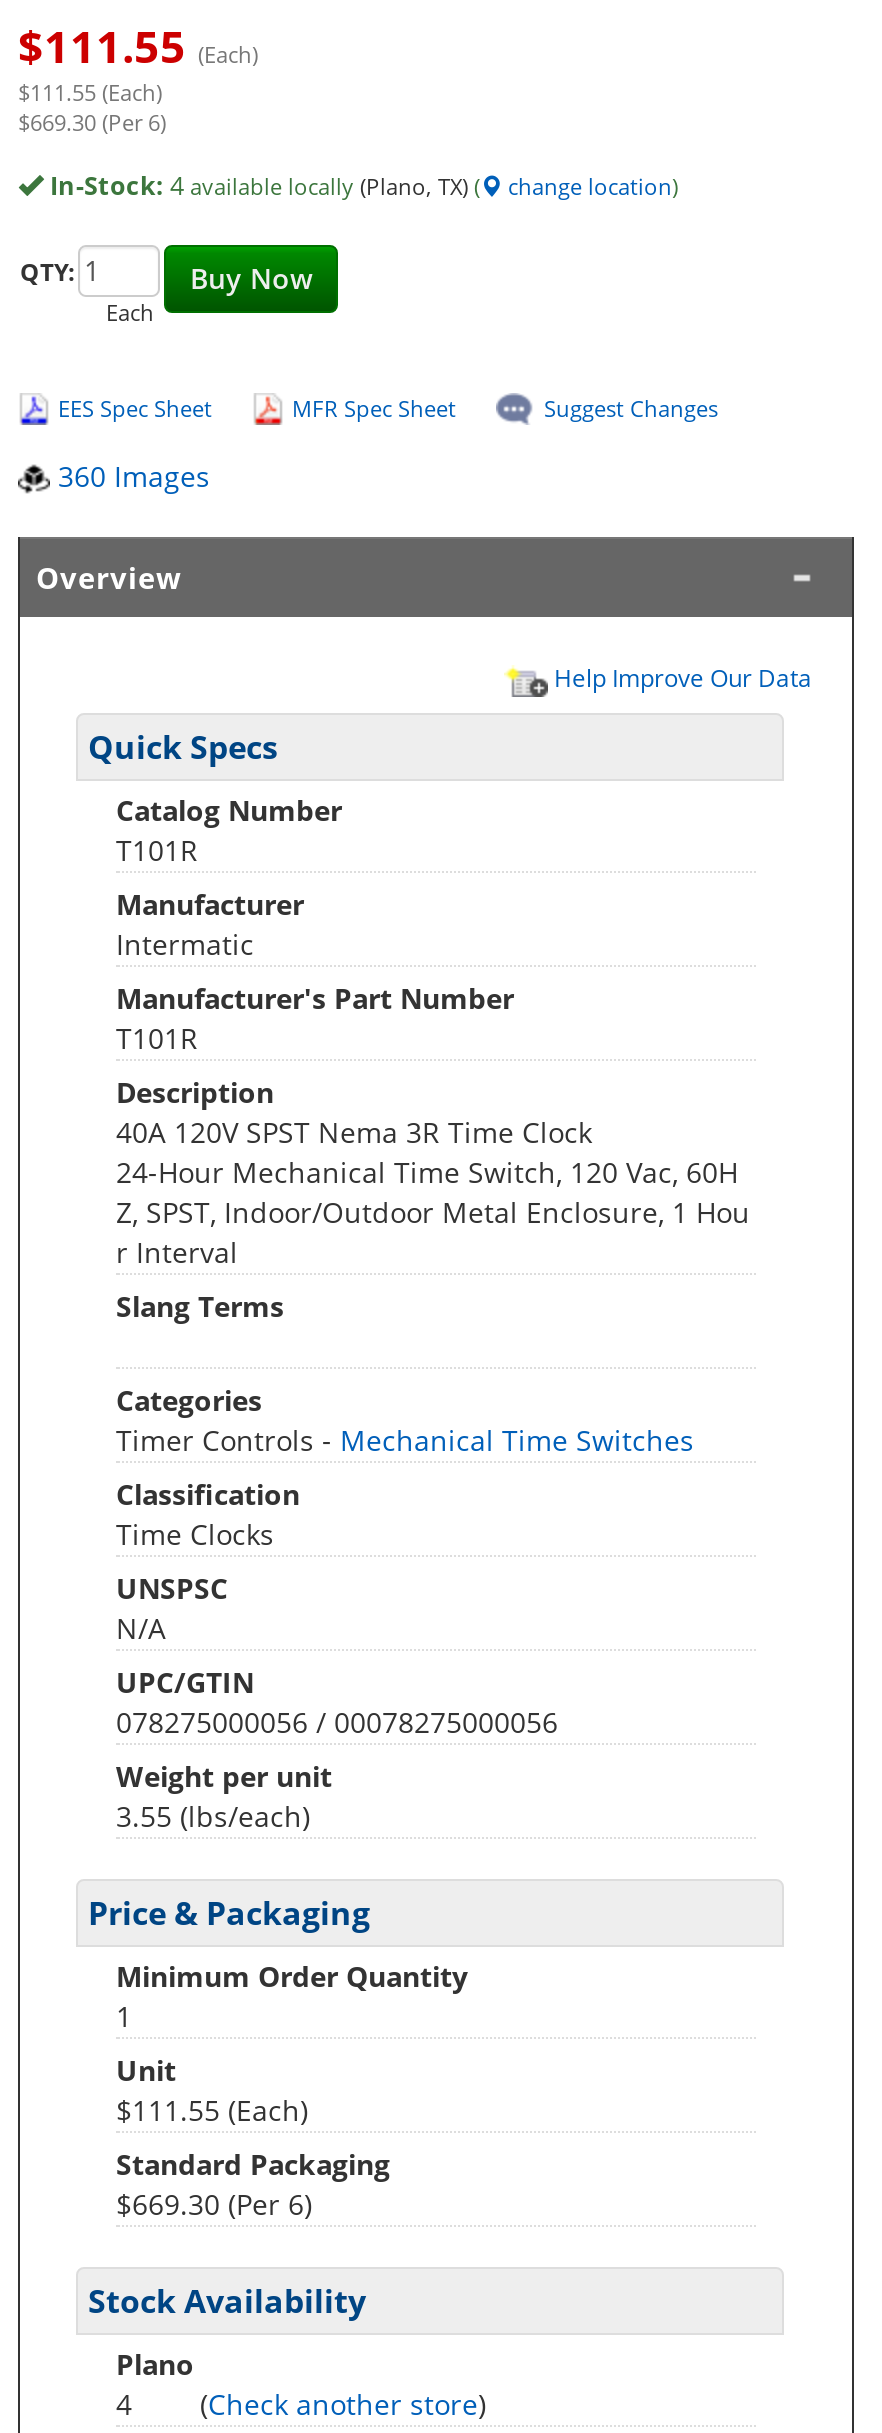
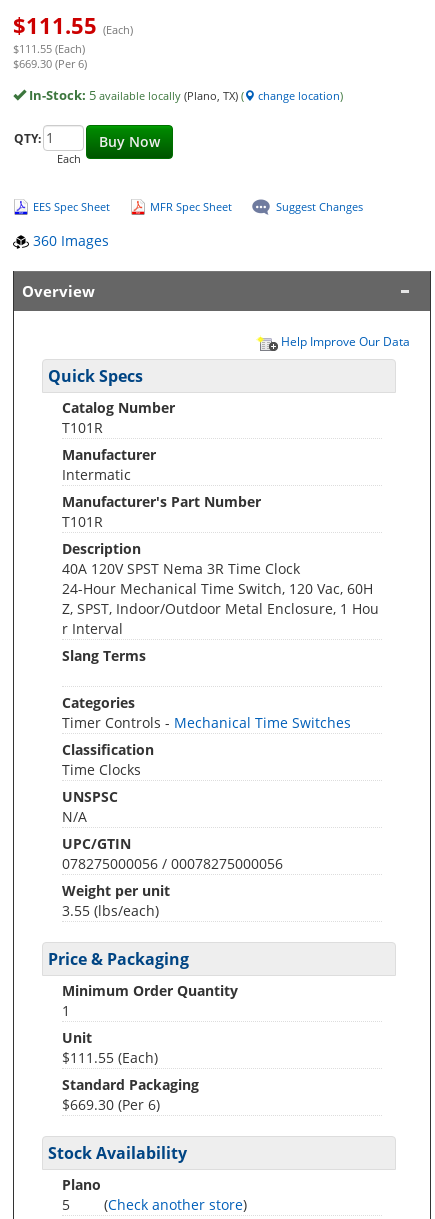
- In-Stock: 4 available locally (Plano, TX) (
+ In-Stock: 5 available locally (Plano, TX) (

- 4 (Check another store)
+ 5 (Check another store)
